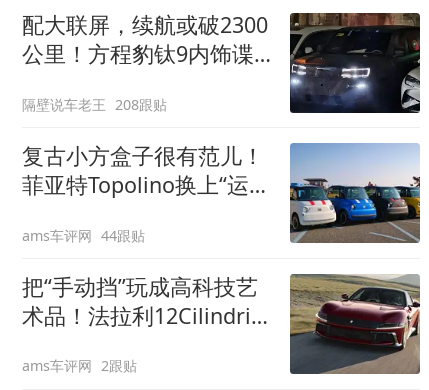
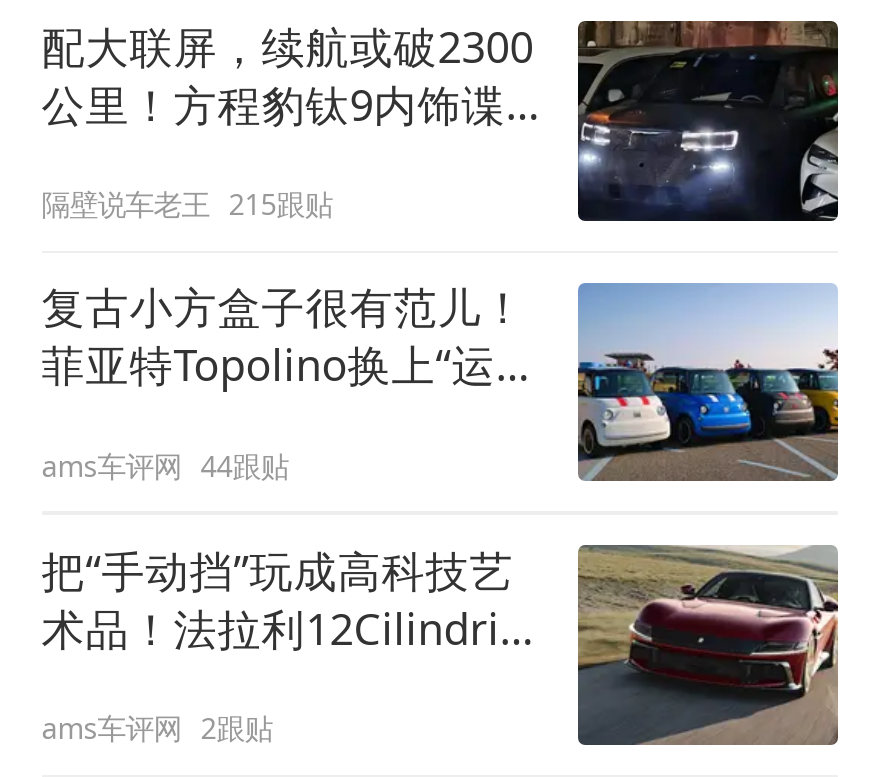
- 隔壁说车老王 208跟贴
+ 隔壁说车老王 215跟贴
